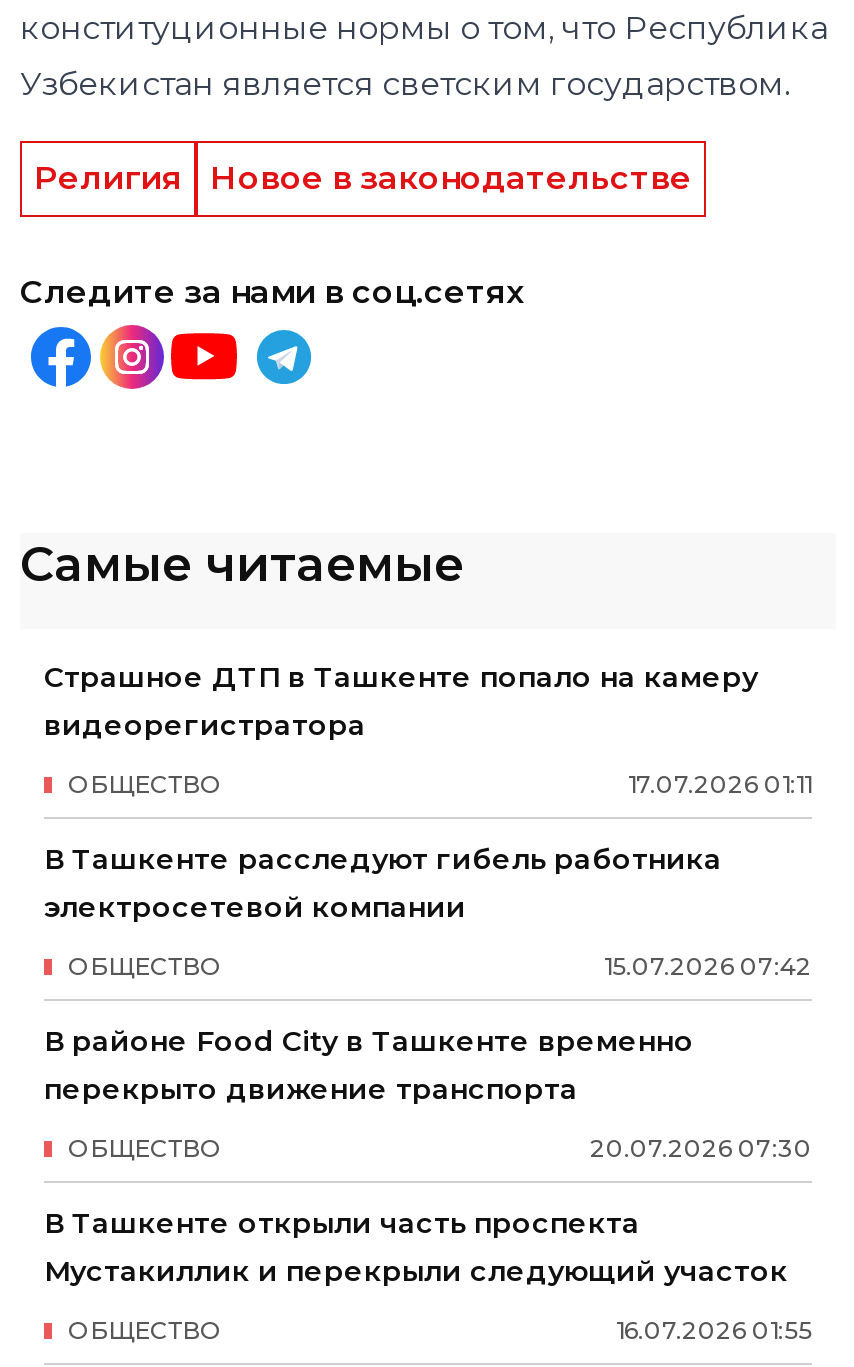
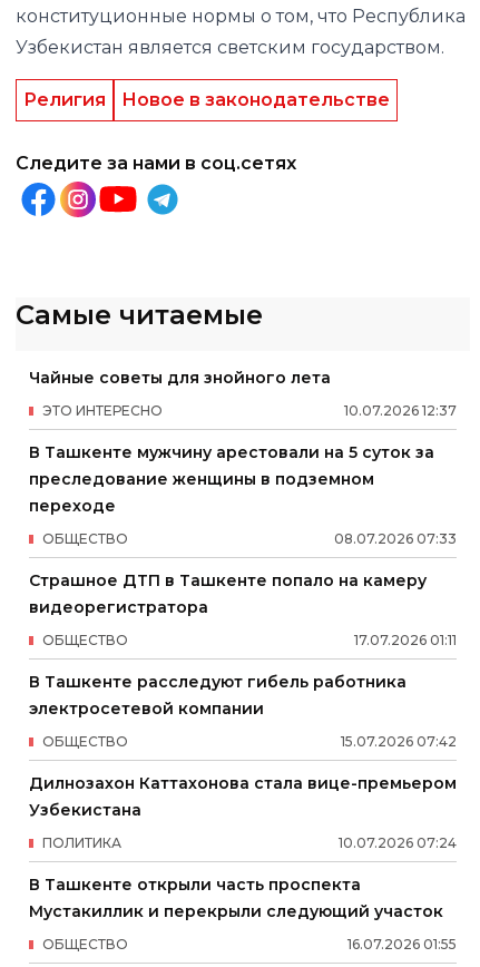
+ Чайные советы для знойного лета
+ 10.07.2026 12:37
+ ЭТО ИНТЕРЕСНО
+ В Ташкенте мужчину арестовали на 5 суток за
+ преследование женщины в подземном
+ переходе
+ 08.07.2026 07:33
+ ОБЩЕСТВО

- В районе Food City в Ташкенте временно
- перекрыто движение транспорта
+ Дилнозахон Каттахонова стала вице-премьером
+ Узбекистана

- 20.07.2026 07:30
- ОБЩЕСТВО
+ 10.07.2026 07:24
+ ПОЛИТИКА
